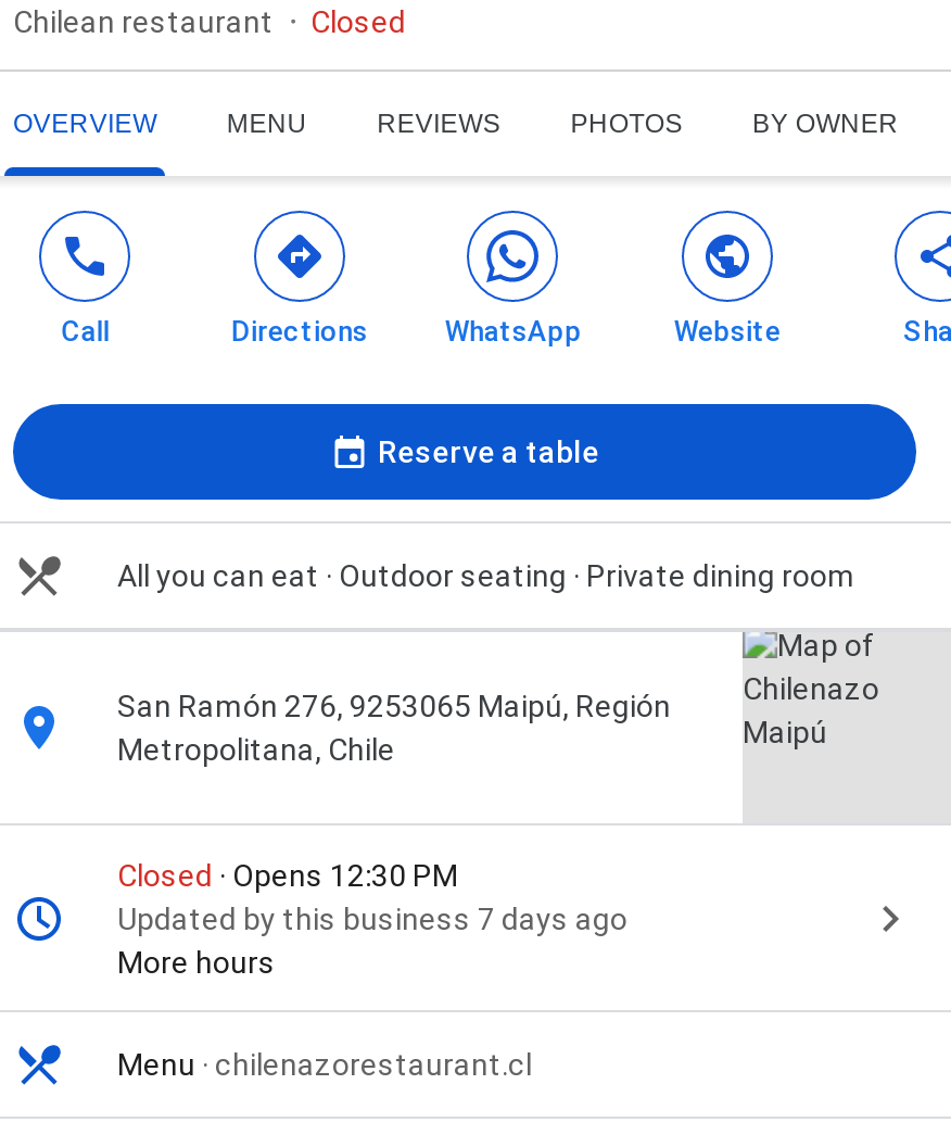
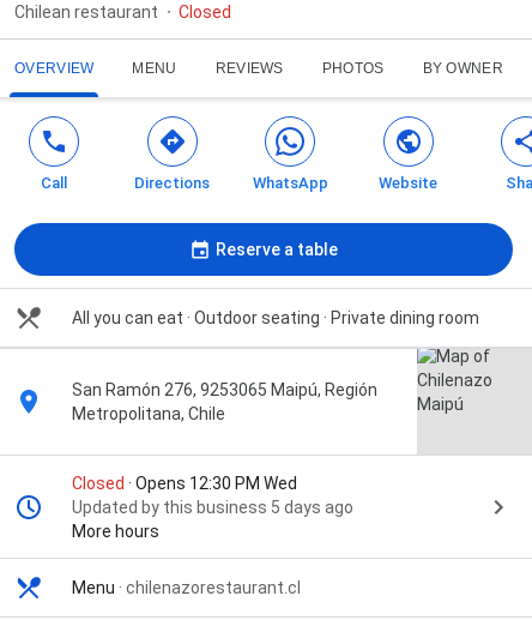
- Closed · Opens 12:30 PM
- Updated by this business 7 days ago
+ Closed · Opens 12:30 PM Wed
+ Updated by this business 5 days ago
